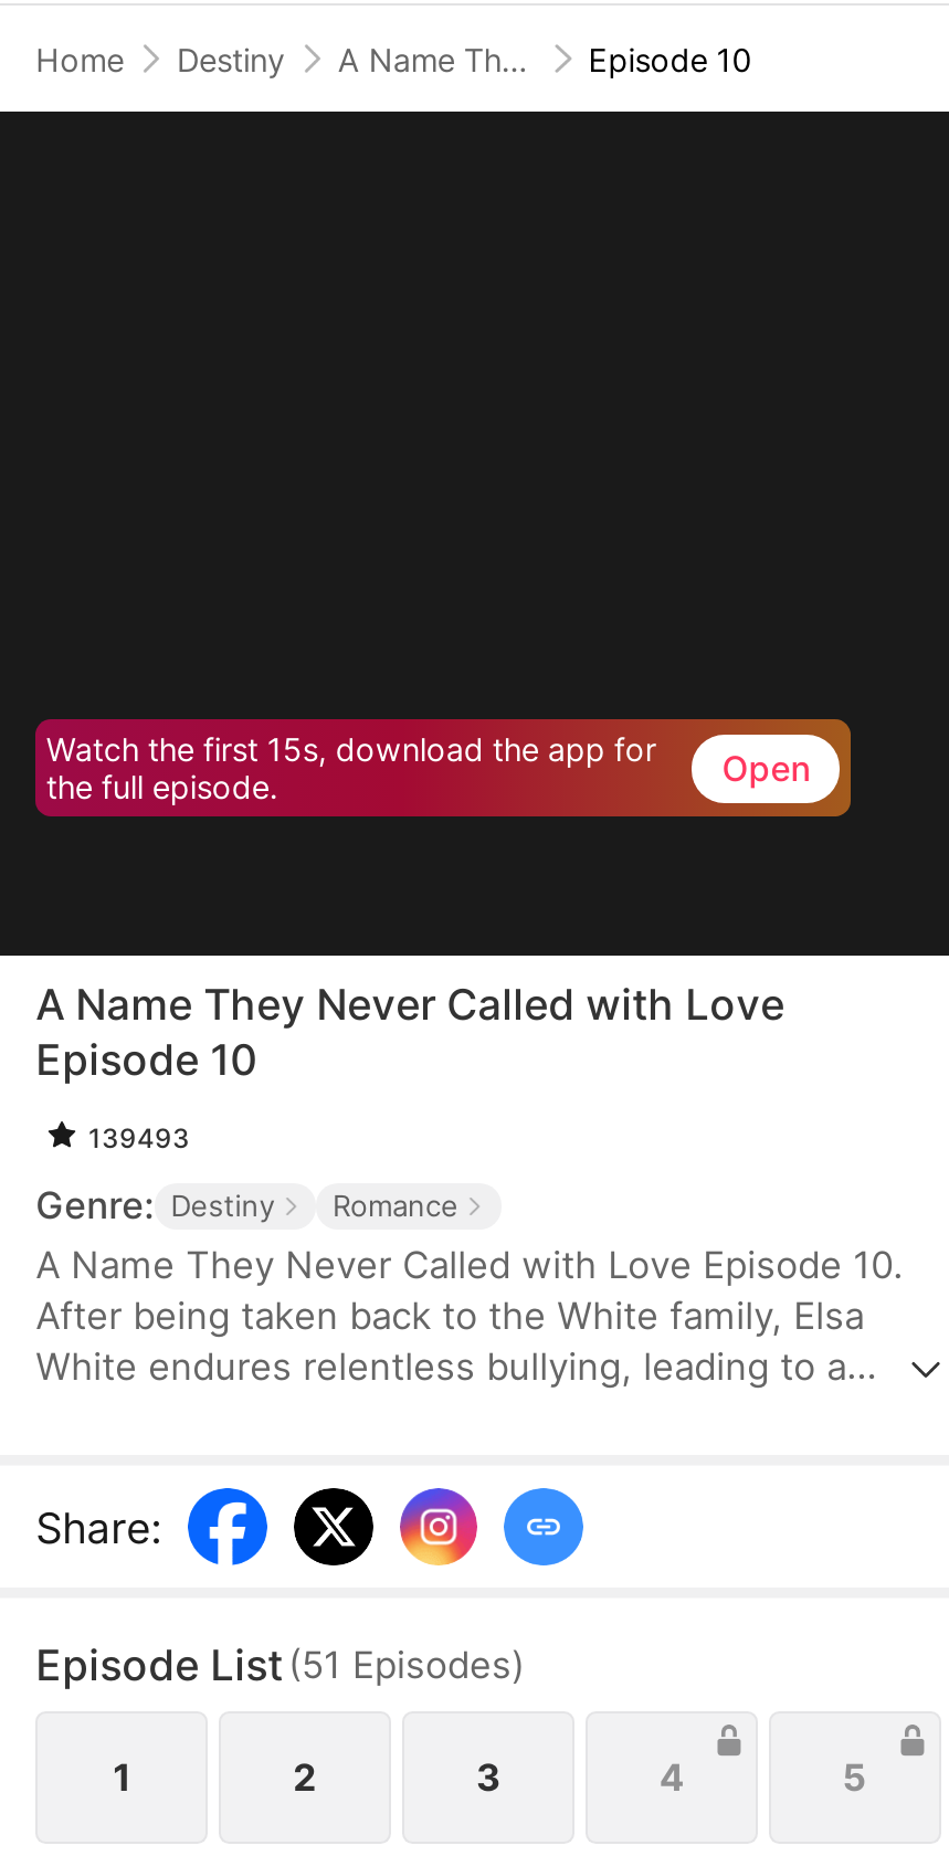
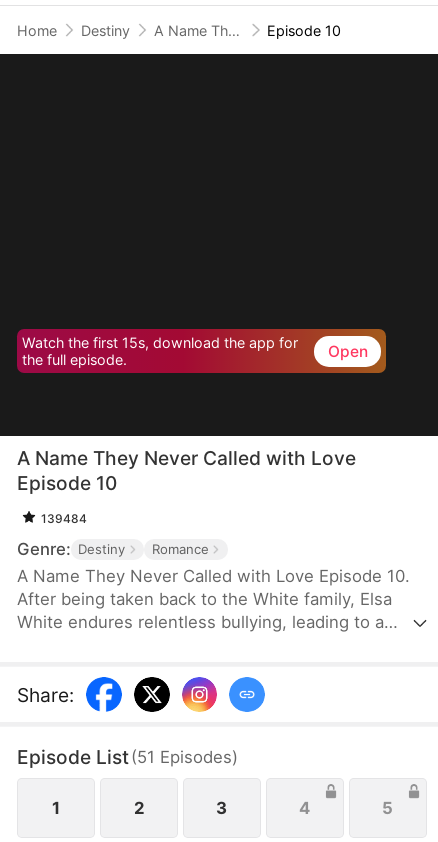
- 139493
+ 139484
